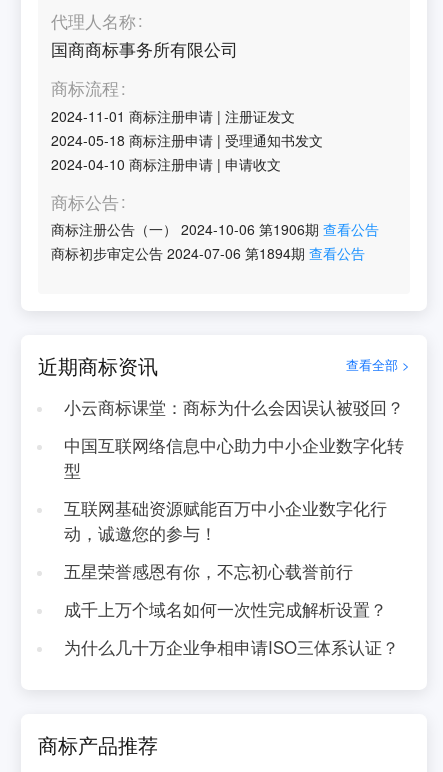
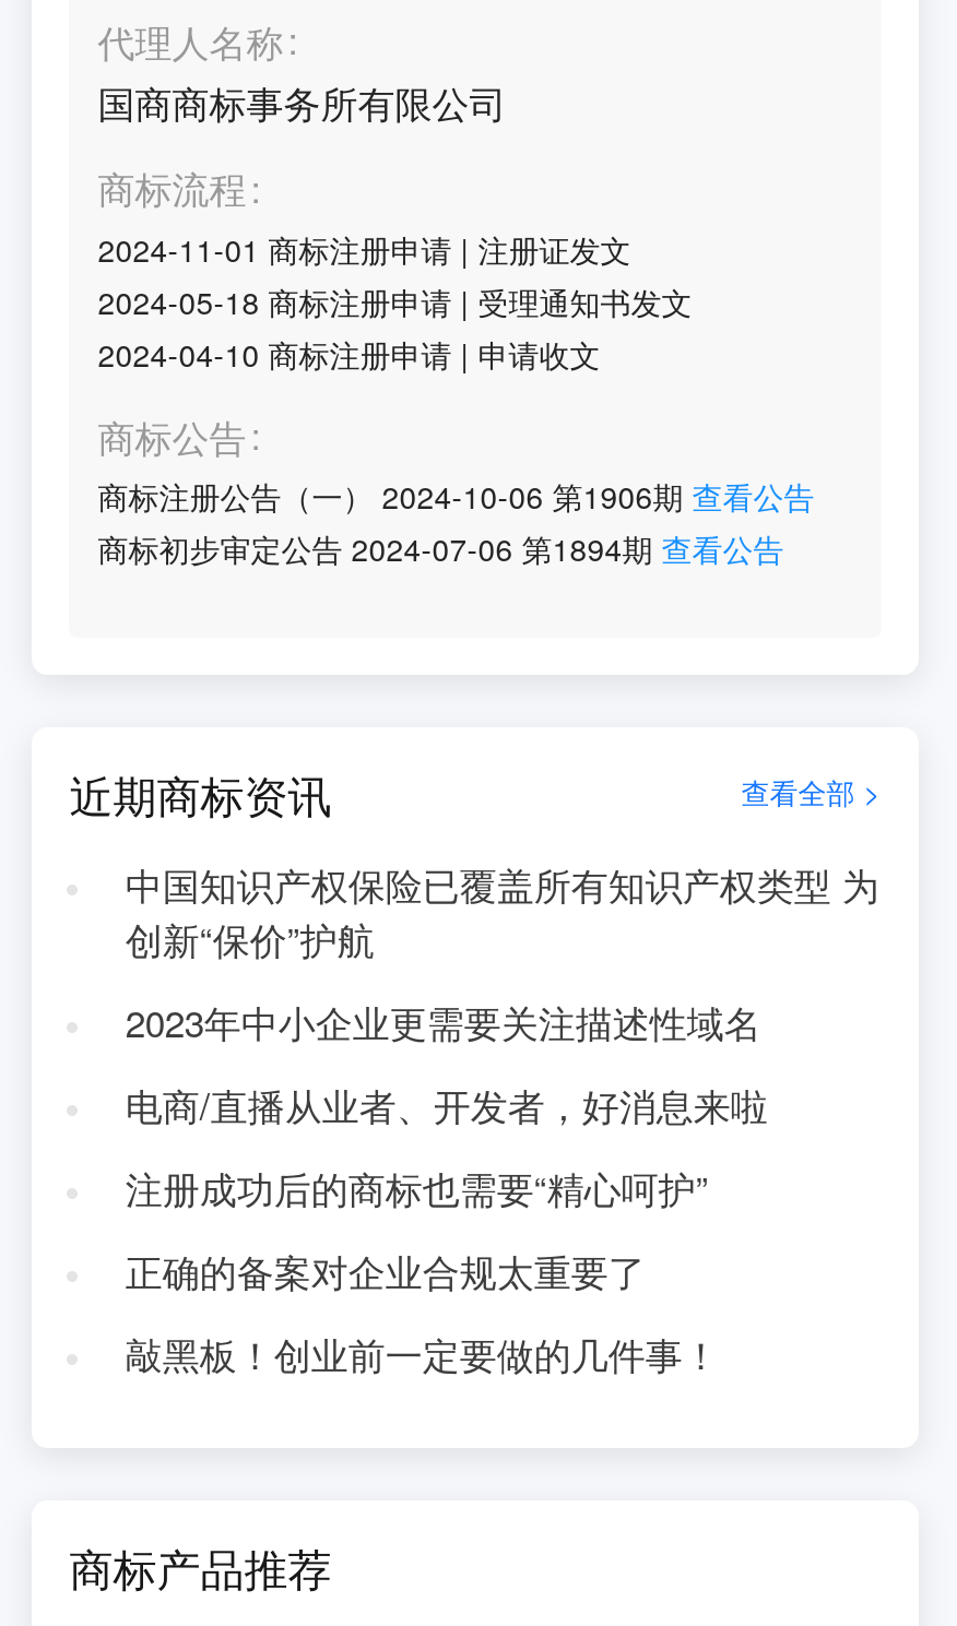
- 小云商标课堂：商标为什么会因误认被驳回？
+ 中国知识产权保险已覆盖所有知识产权类型 为
+ 创新“保价”护航

- 中国互联网络信息中心助力中小企业数字化转
- 型
+ 2023年中小企业更需要关注描述性域名

- 互联网基础资源赋能百万中小企业数字化行
- 动，诚邀您的参与！
+ 电商/直播从业者、开发者，好消息来啦

- 五星荣誉感恩有你，不忘初心载誉前行
+ 注册成功后的商标也需要“精心呵护”

- 成千上万个域名如何一次性完成解析设置？
+ 正确的备案对企业合规太重要了

- 为什么几十万企业争相申请ISO三体系认证？
+ 敲黑板！创业前一定要做的几件事！
